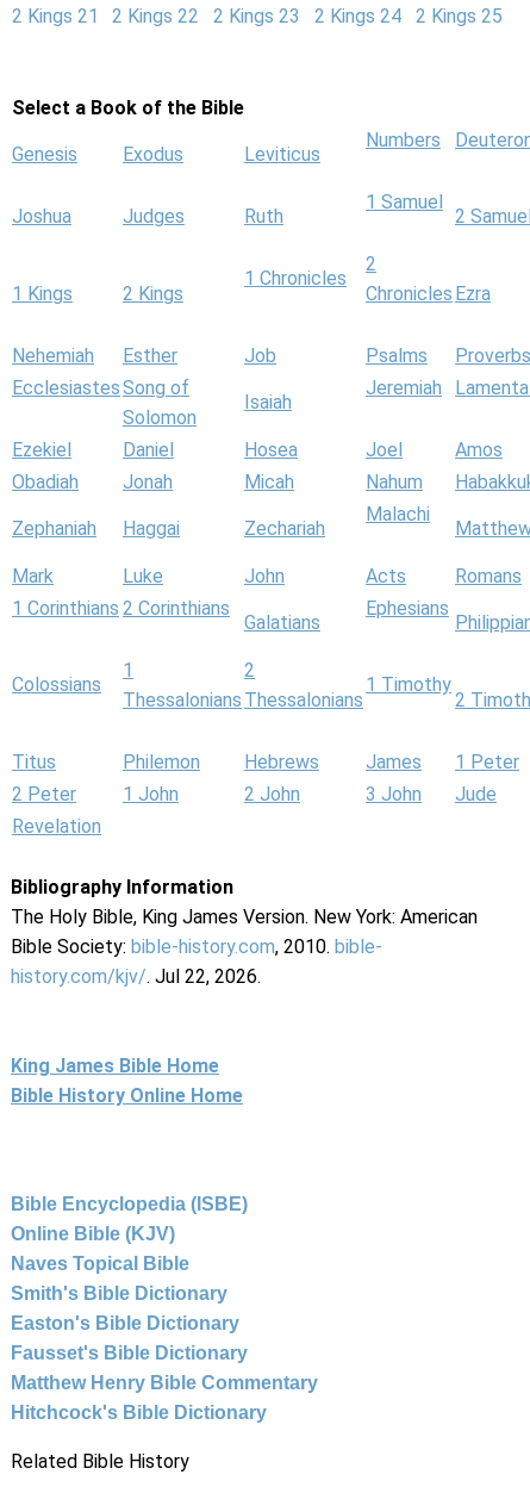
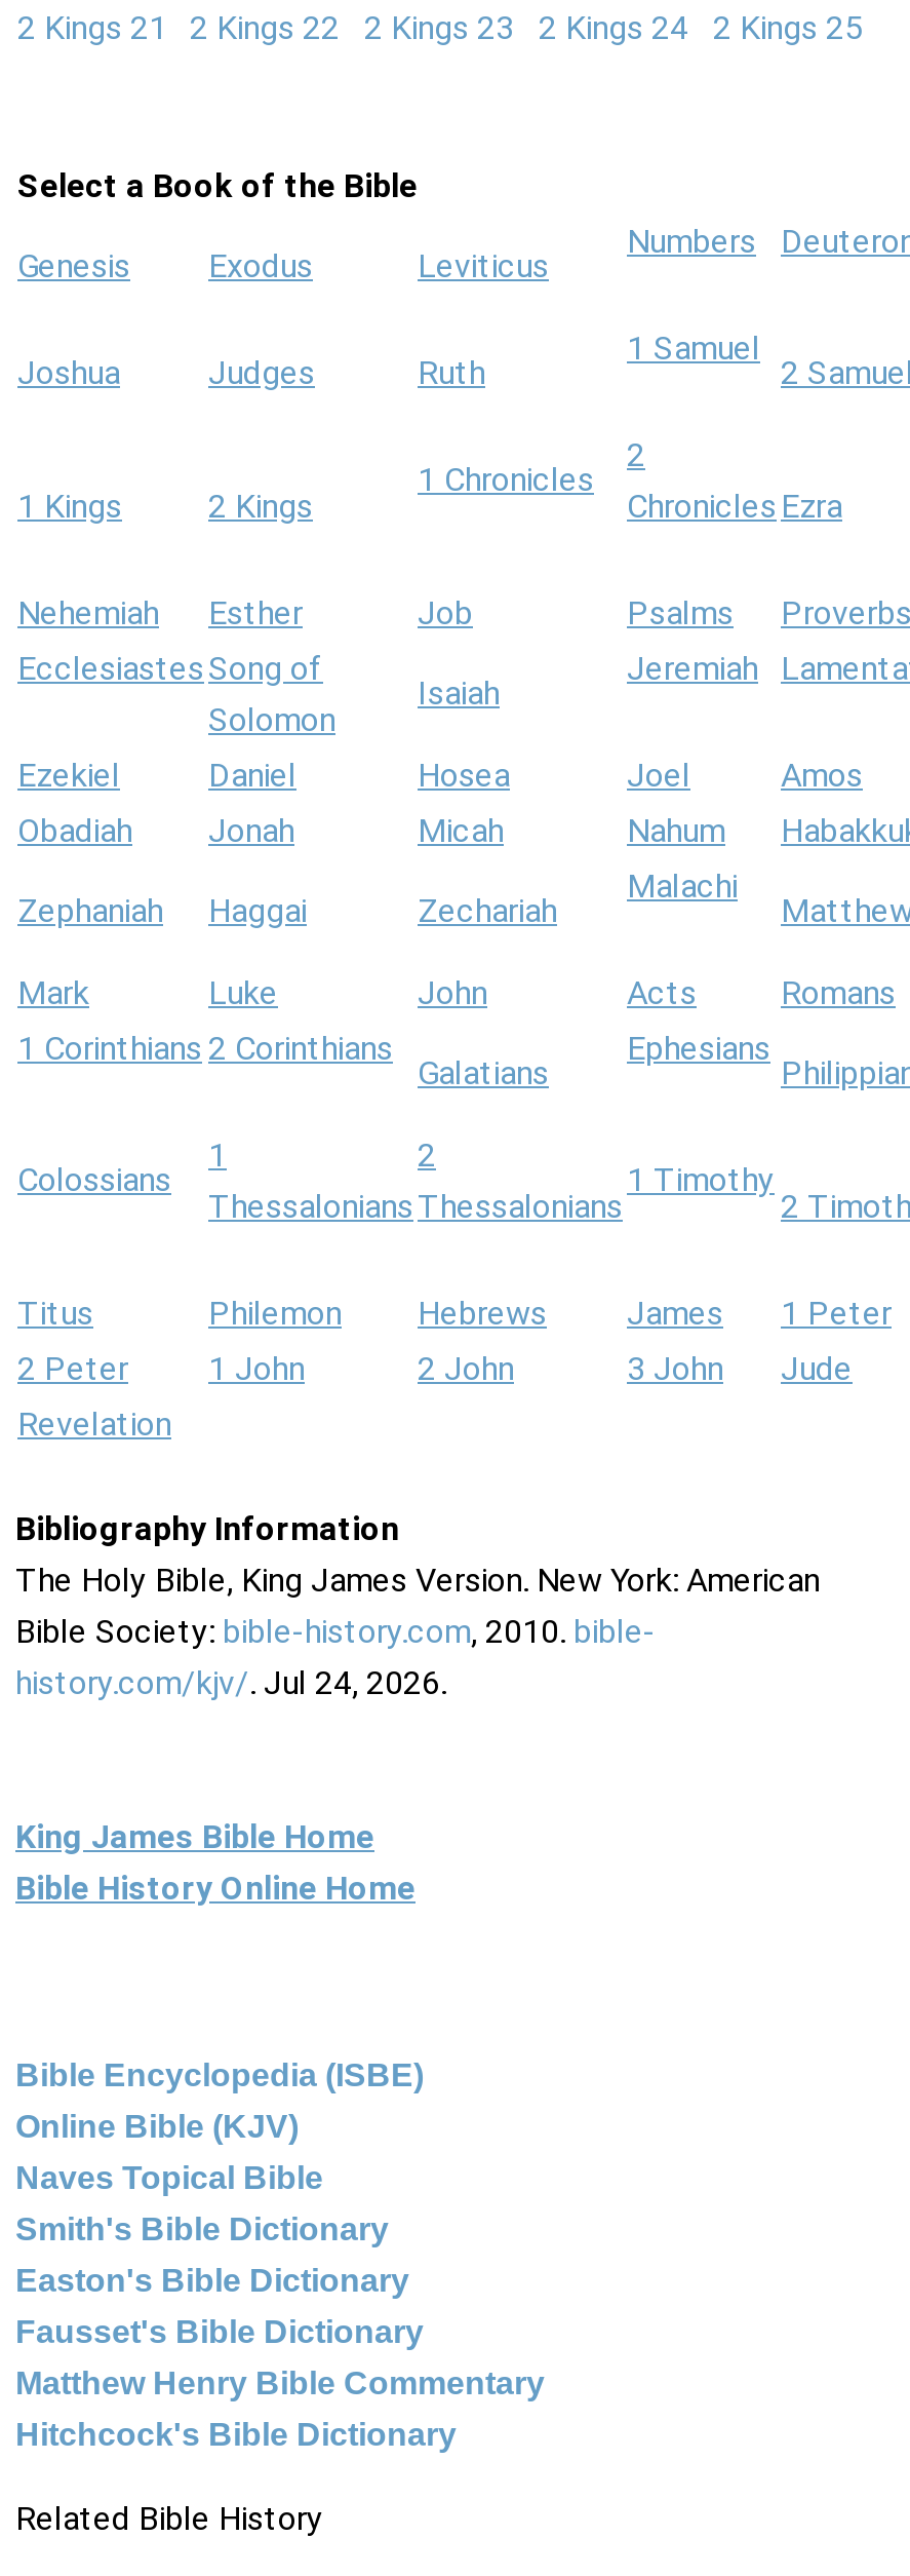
- history.com/kjv/. Jul 22, 2026.
+ history.com/kjv/. Jul 24, 2026.
